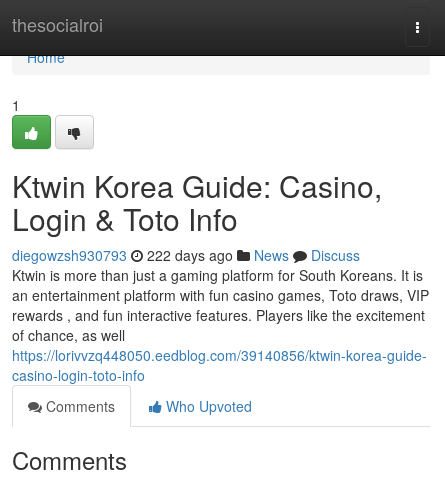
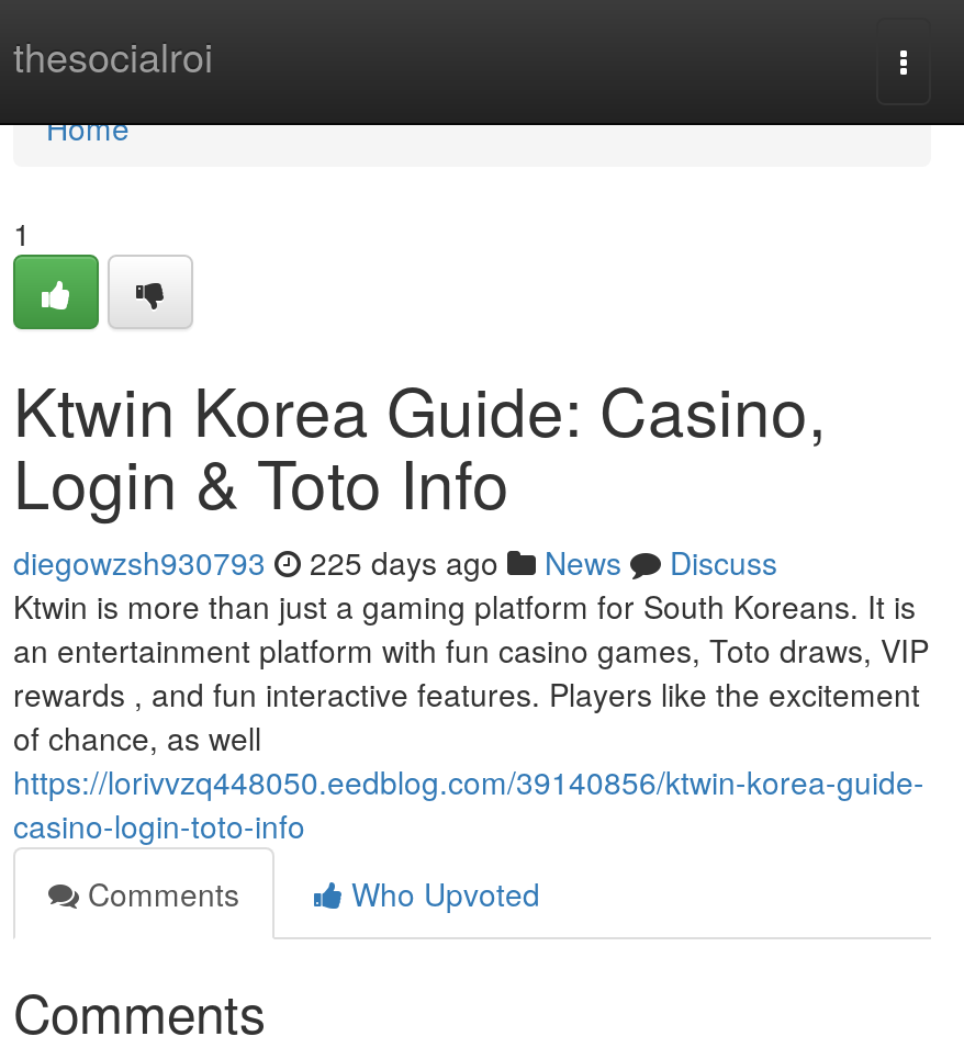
- diegowzsh930793 222 days ago News Discuss
+ diegowzsh930793 225 days ago News Discuss
